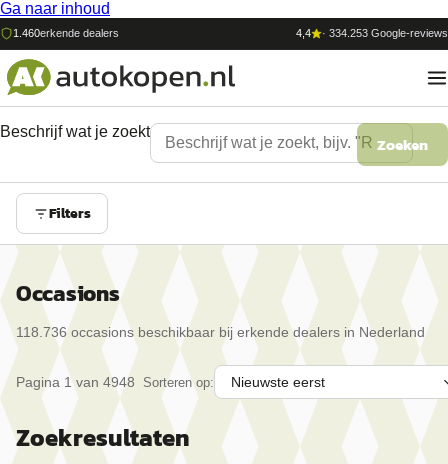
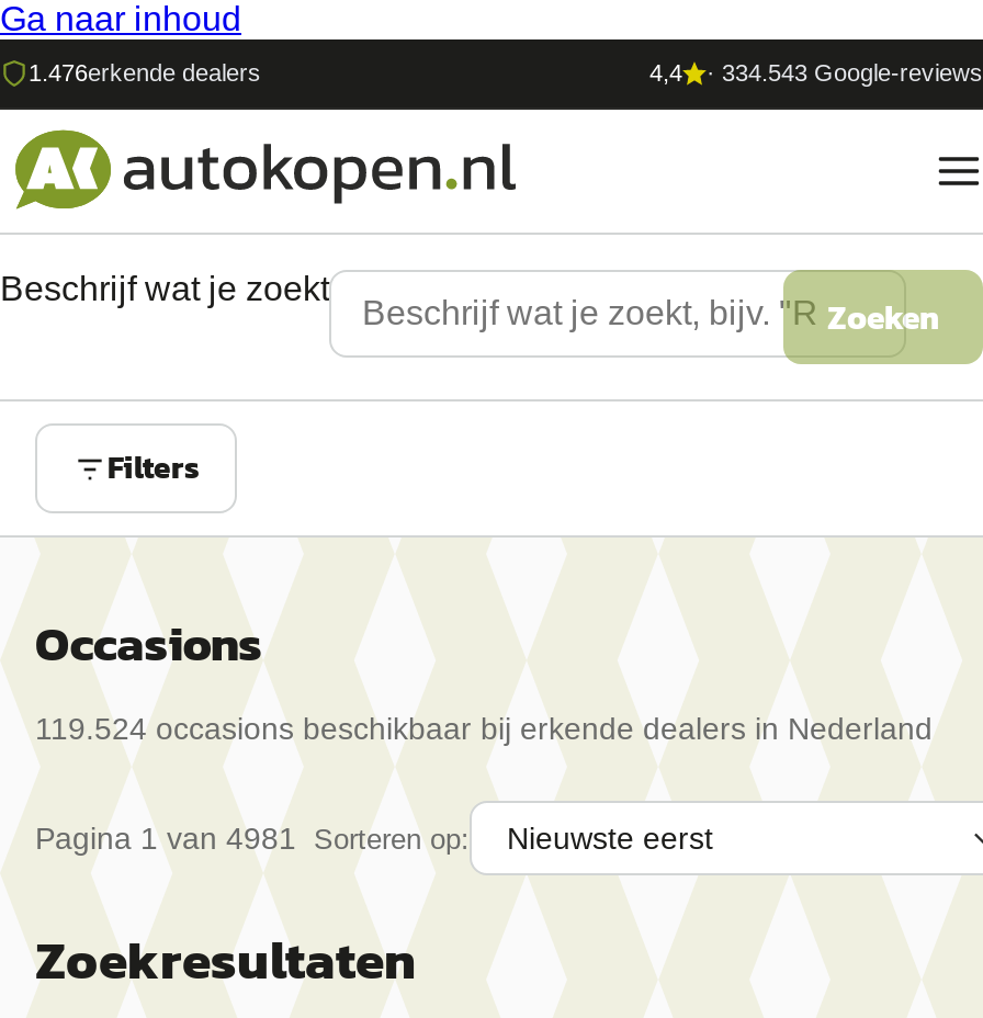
- 1.460erkende dealers
+ 1.476erkende dealers

- · 334.253 Google-reviews
+ · 334.543 Google-reviews

- 118.736 occasions beschikbaar bij erkende dealers in Nederland
+ 119.524 occasions beschikbaar bij erkende dealers in Nederland

- Pagina 1 van 4948 Sorteren op:
+ Pagina 1 van 4981 Sorteren op:
